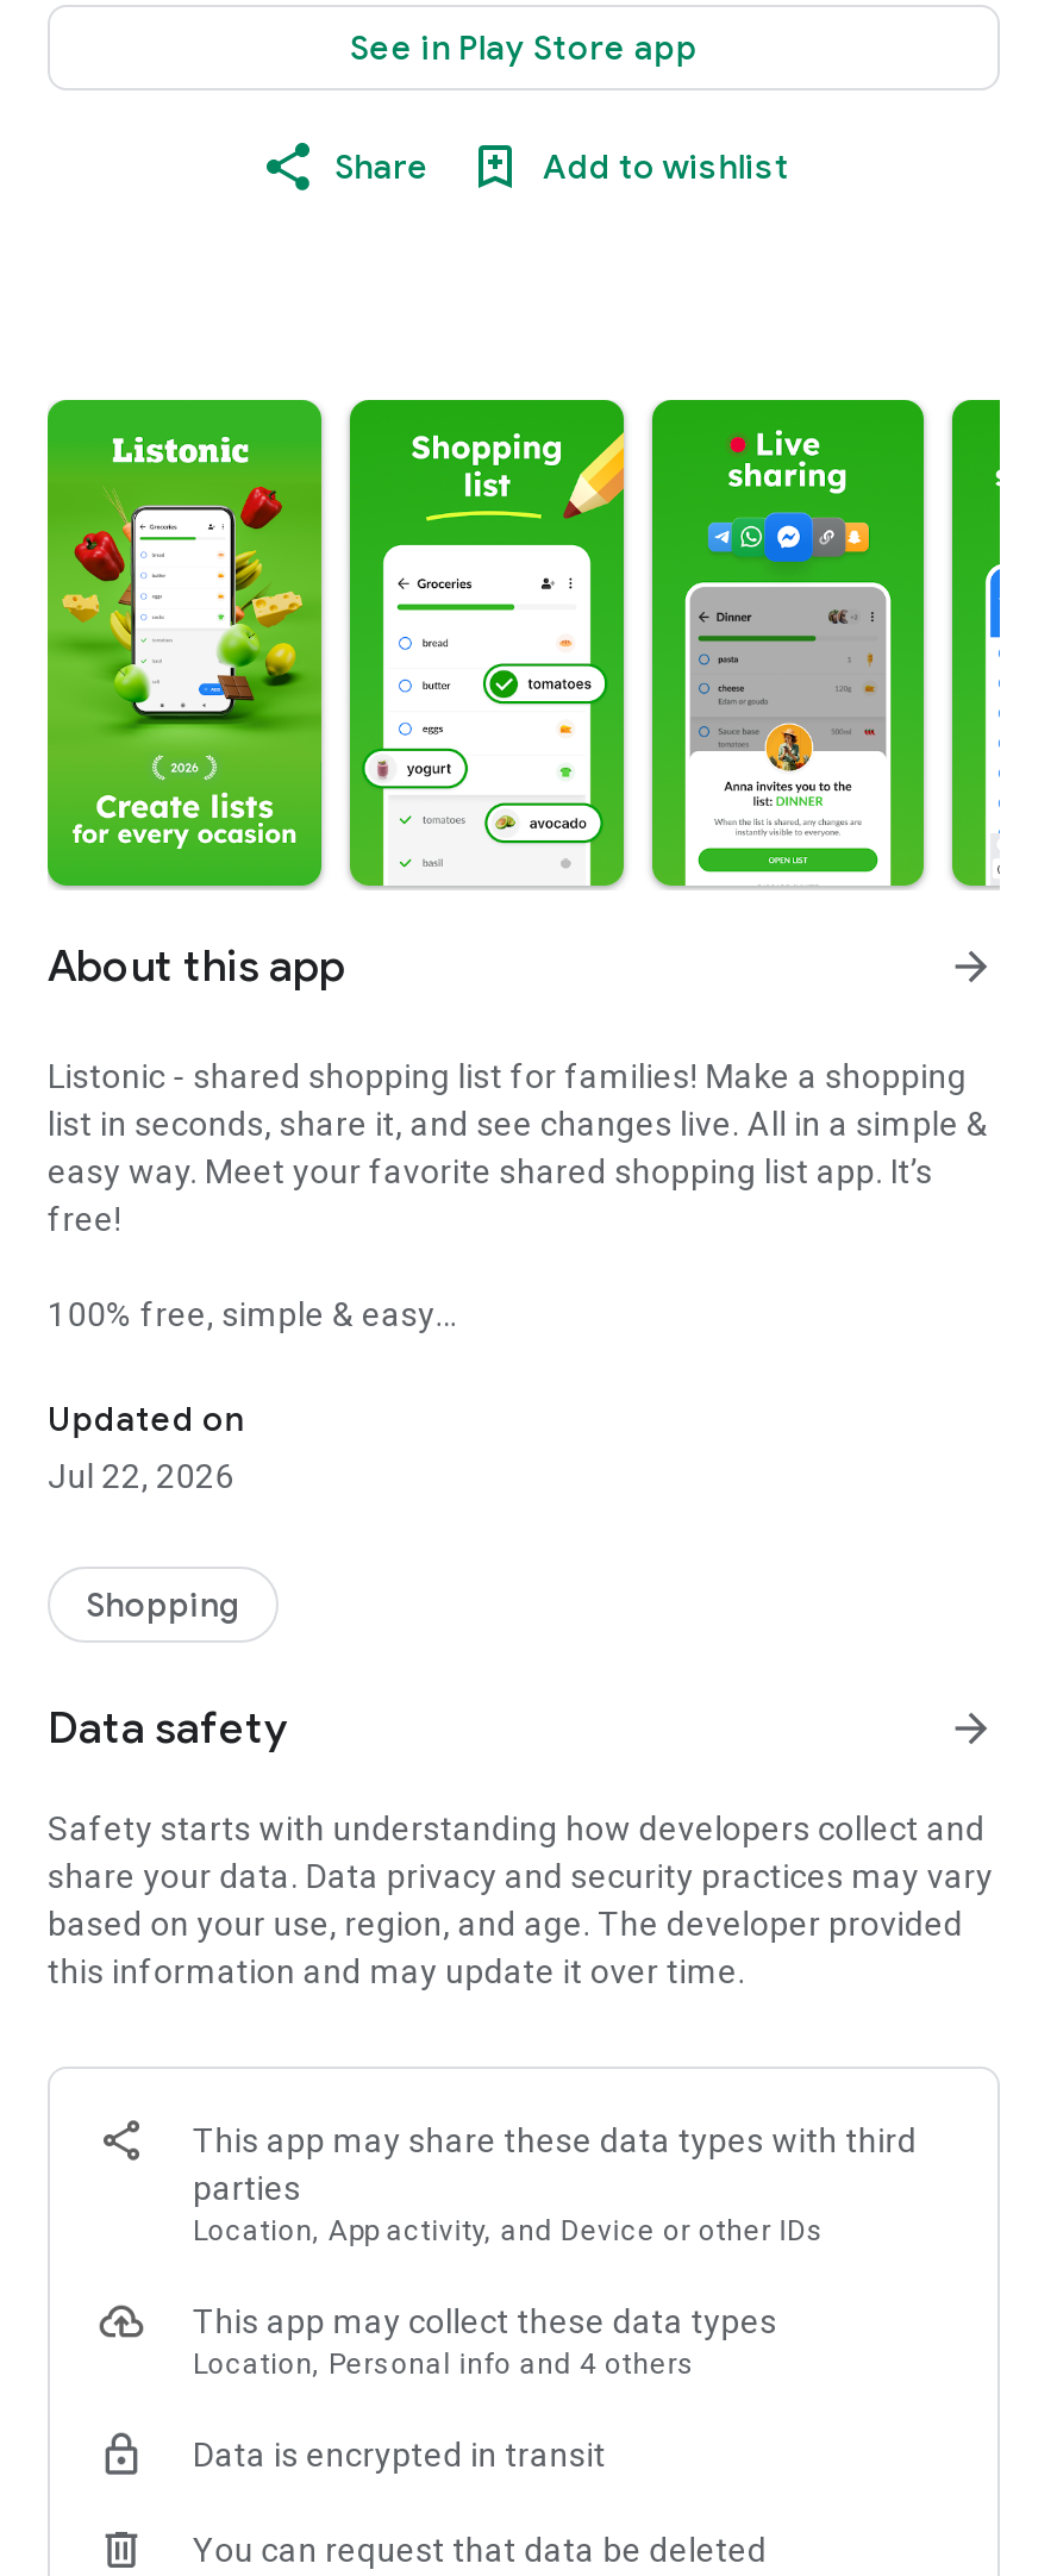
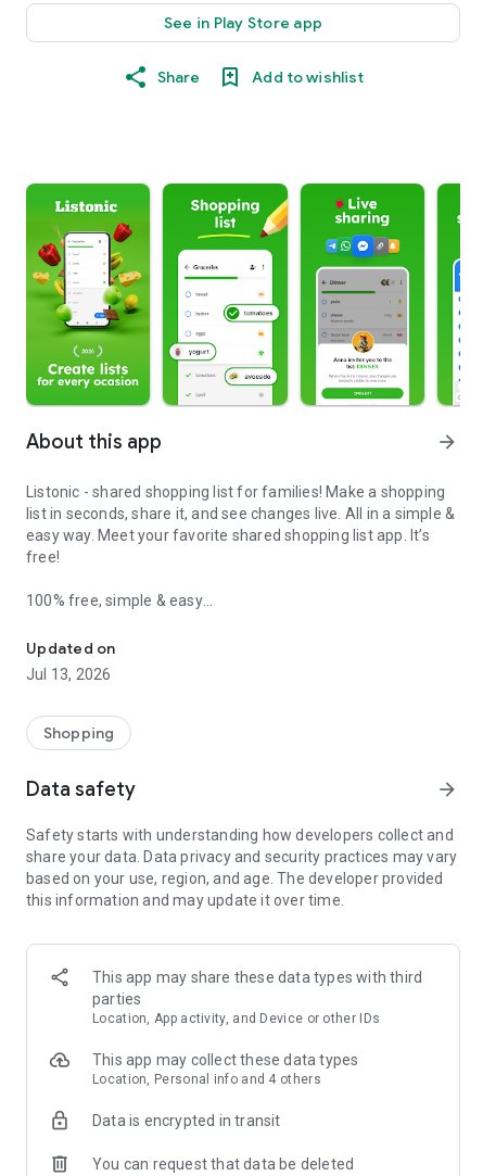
- Jul 22, 2026
+ Jul 13, 2026
